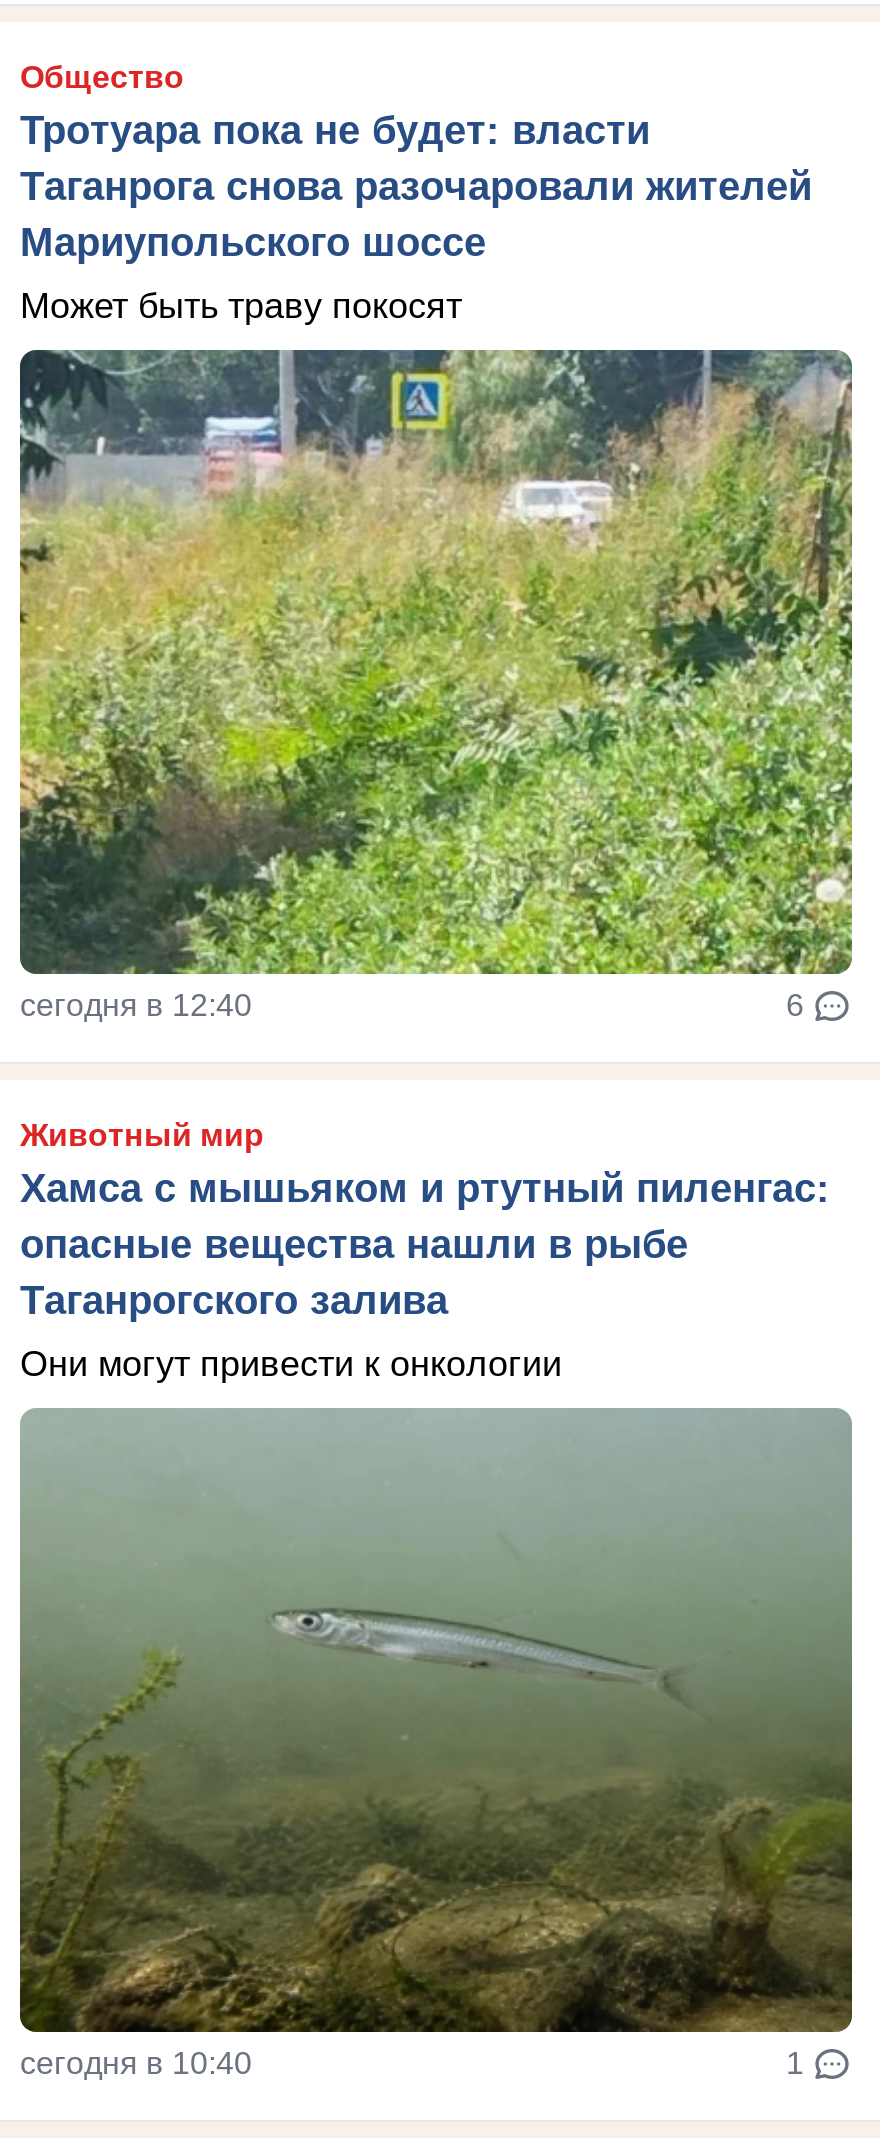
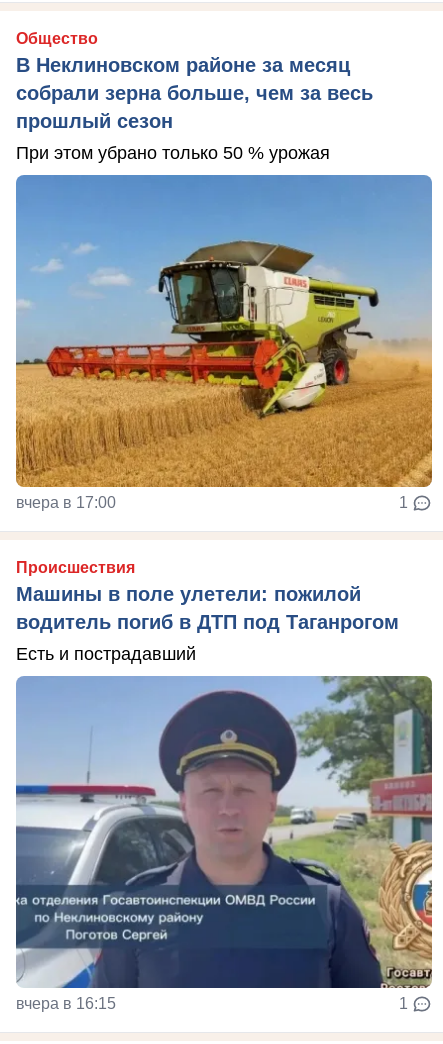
- Тротуара пока не будет: власти
- Таганрога снова разочаровали жителей
- Мариупольского шоссе
+ В Неклиновском районе за месяц
+ собрали зерна больше, чем за весь
+ прошлый сезон

- Может быть траву покосят
+ При этом убрано только 50 % урожая

- [image]
- сегодня в 12:40
- 6
+ [image]
+ вчера в 17:00
+ 1

- Животный мир
- Хамса с мышьяком и ртутный пиленгас:
- опасные вещества нашли в рыбе
- Таганрогского залива
+ Происшествия
+ Машины в поле улетели: пожилой
+ водитель погиб в ДТП под Таганрогом

- Они могут привести к онкологии
+ Есть и пострадавший

- [image]
- сегодня в 10:40
+ [image]
+ вчера в 16:15
